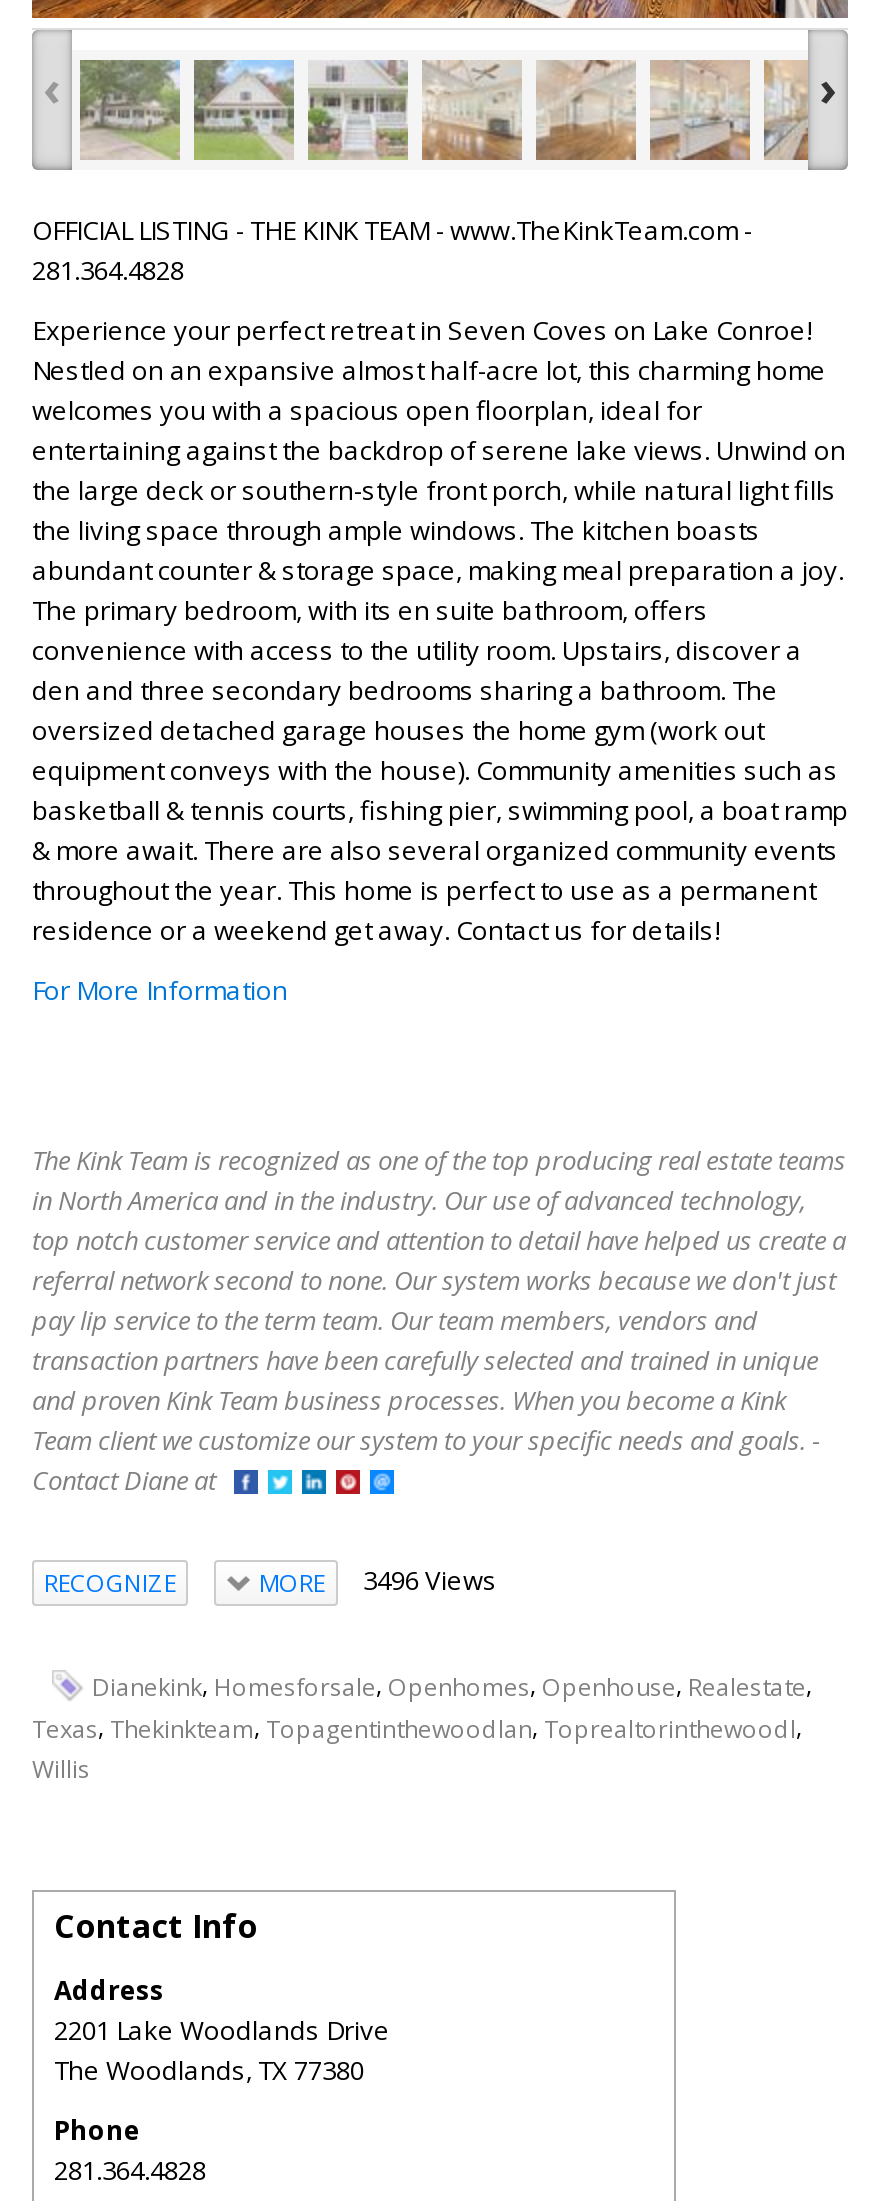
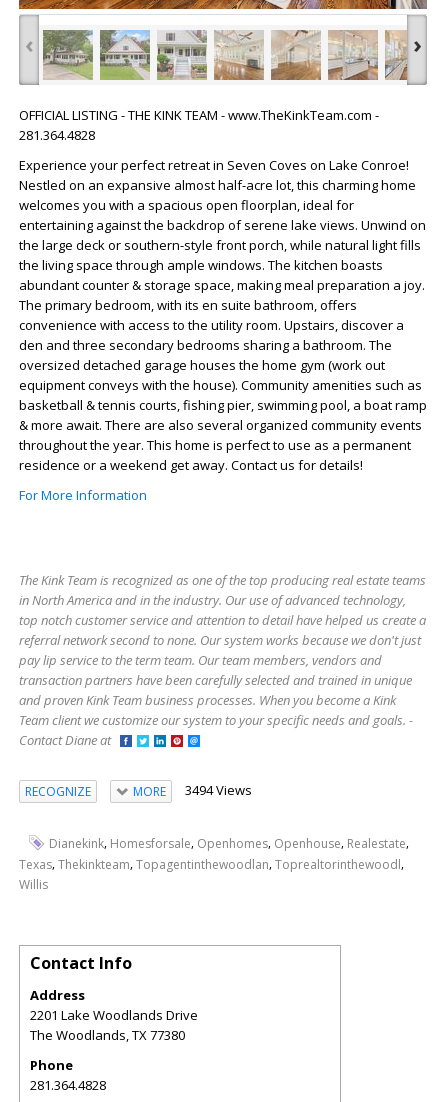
- MORE 3496 Views
+ MORE 3494 Views
